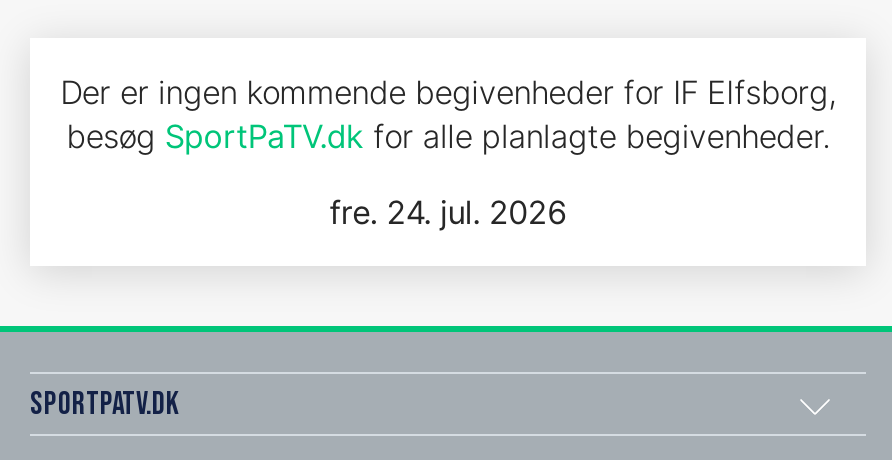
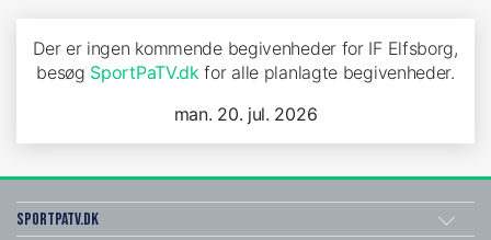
- fre. 24. jul. 2026
+ man. 20. jul. 2026
